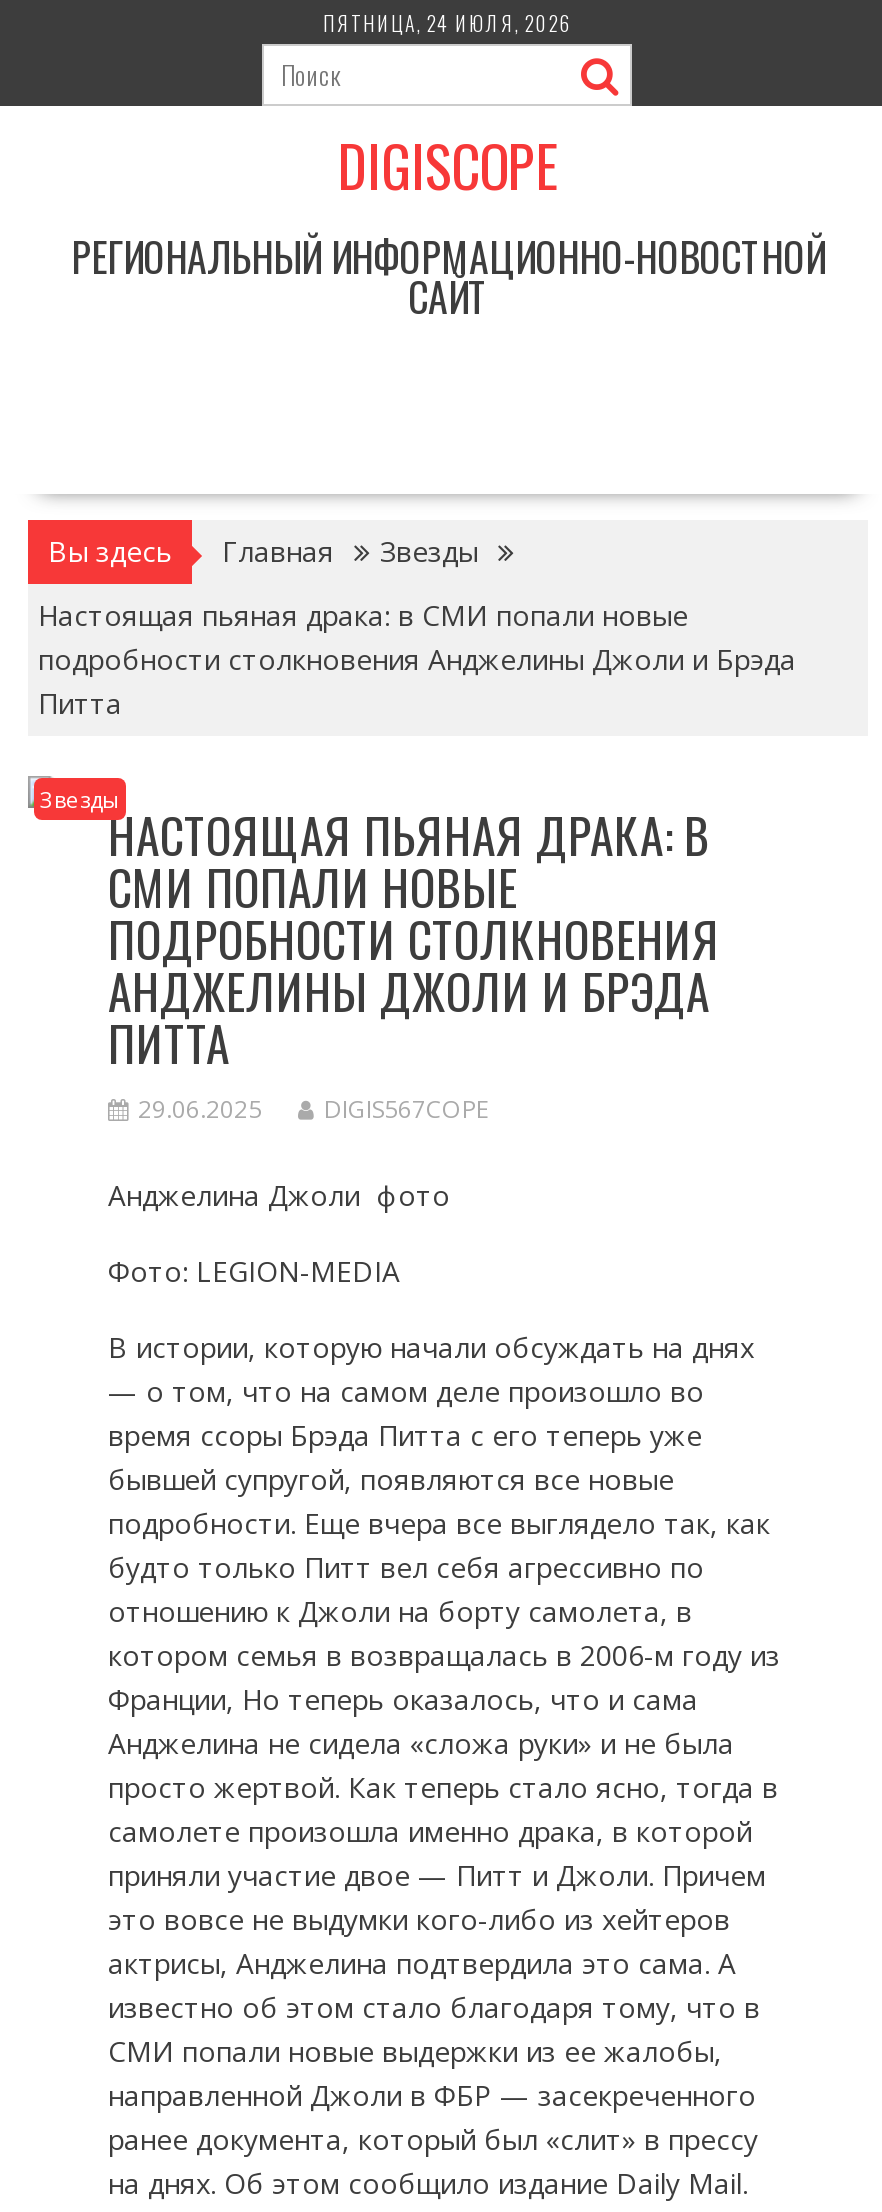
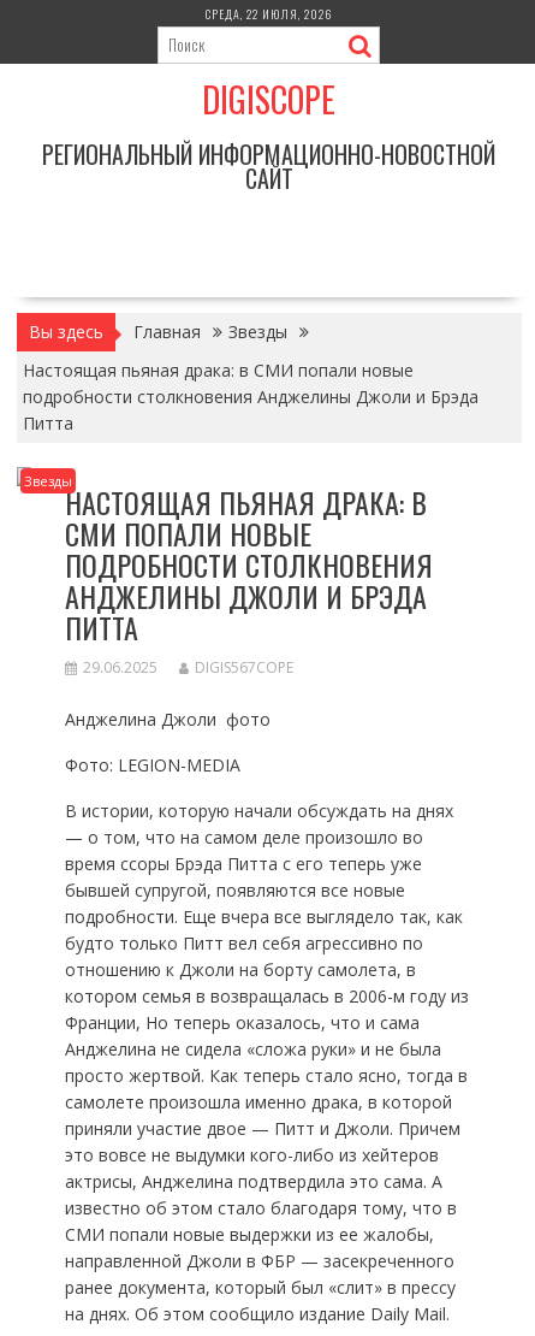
- ПЯТНИЦА, 24 ИЮЛЯ, 2026
+ СРЕДА, 22 ИЮЛЯ, 2026
